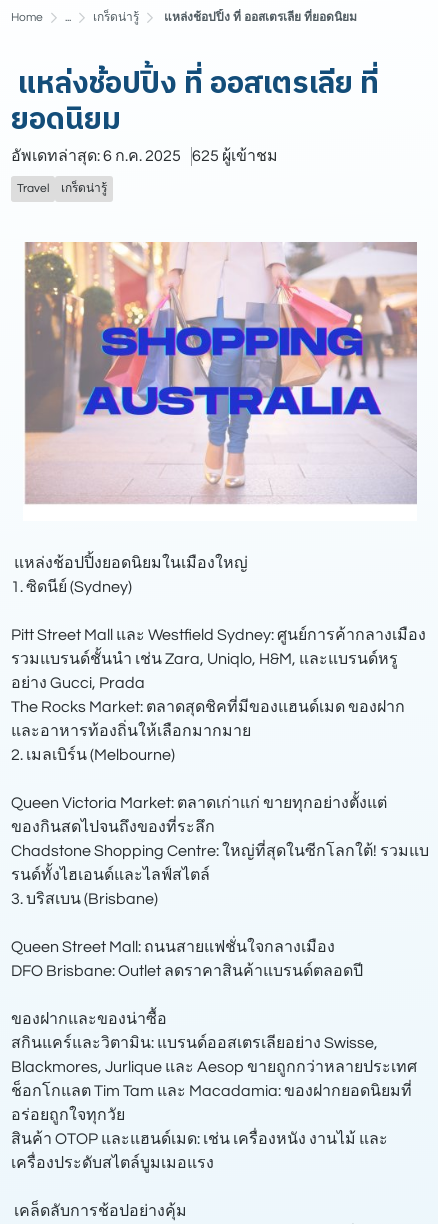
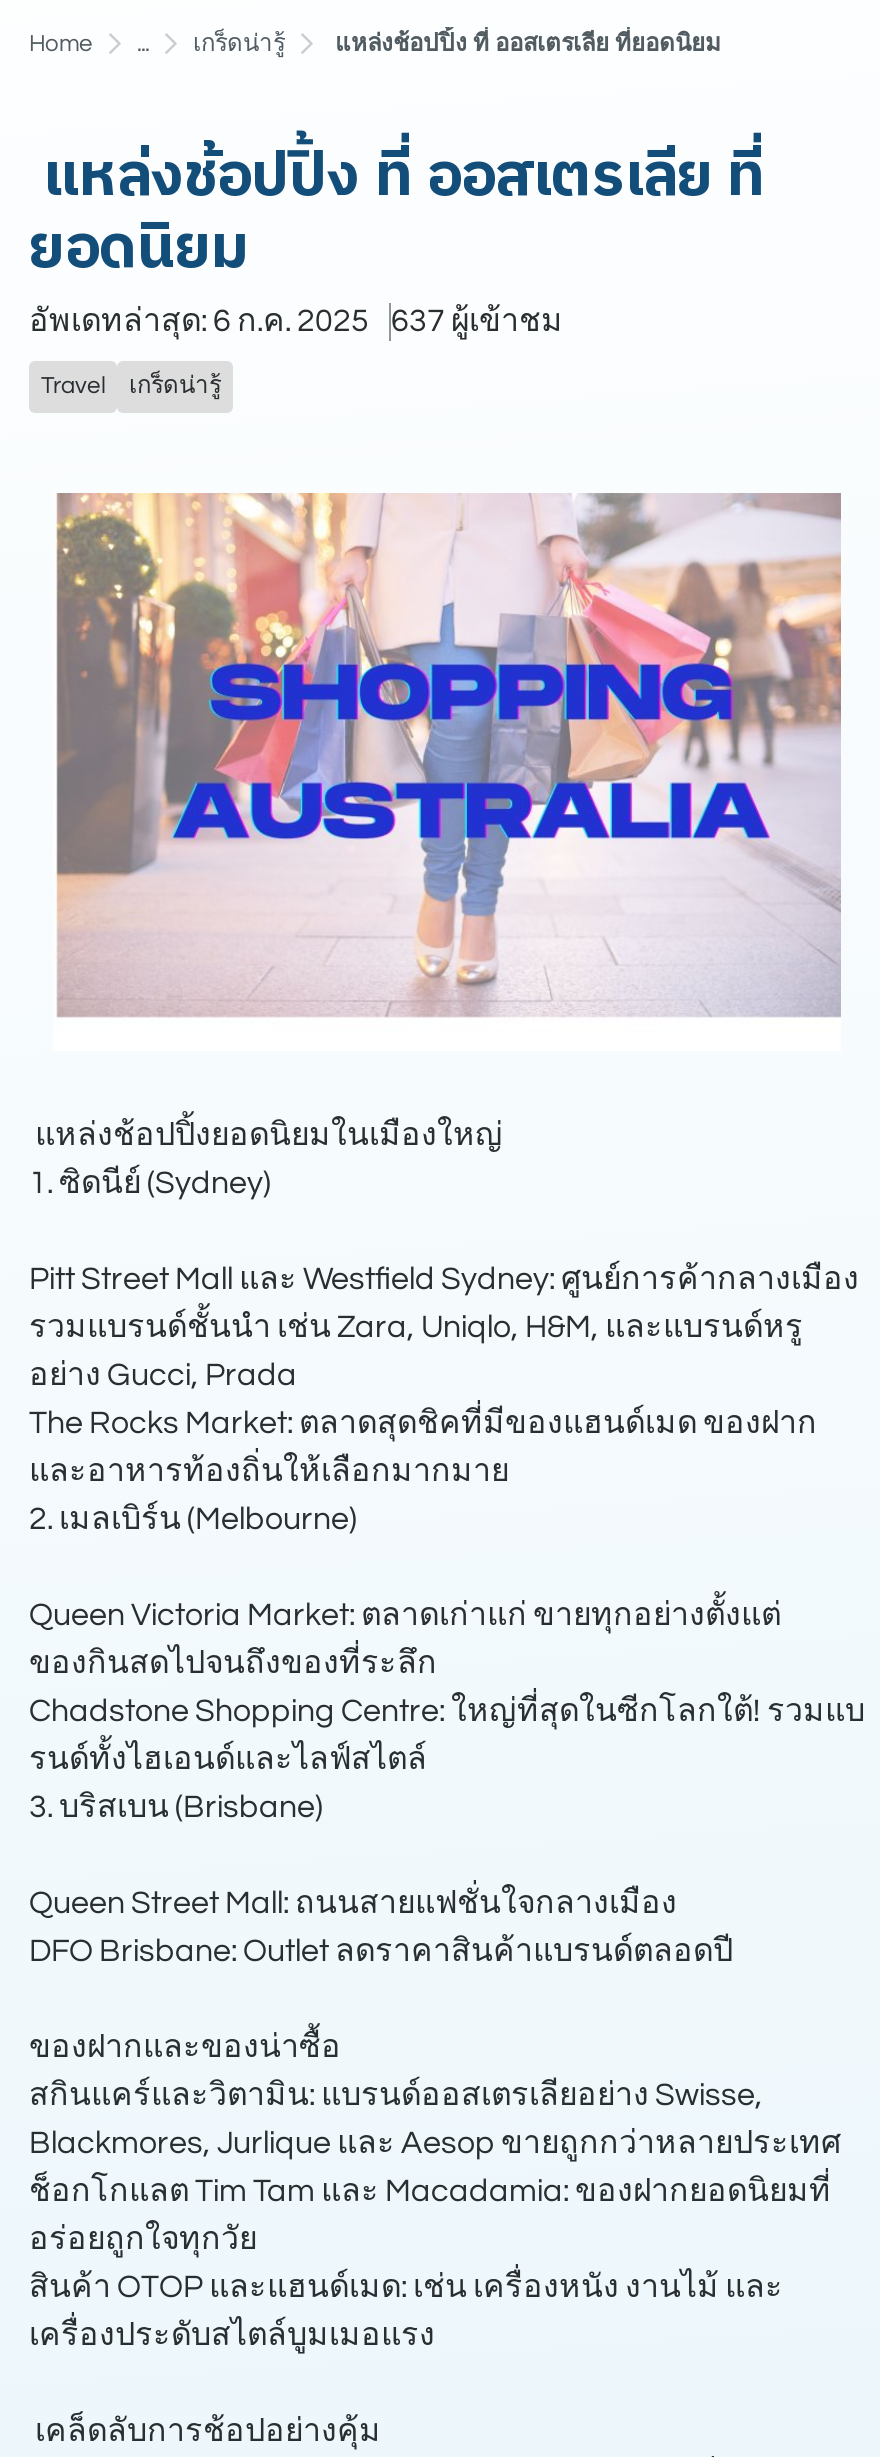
- 625 ผู้เข้าชม
+ 637 ผู้เข้าชม
